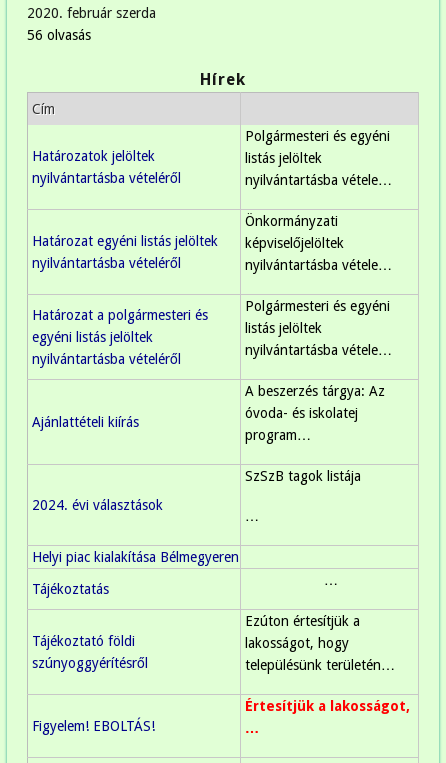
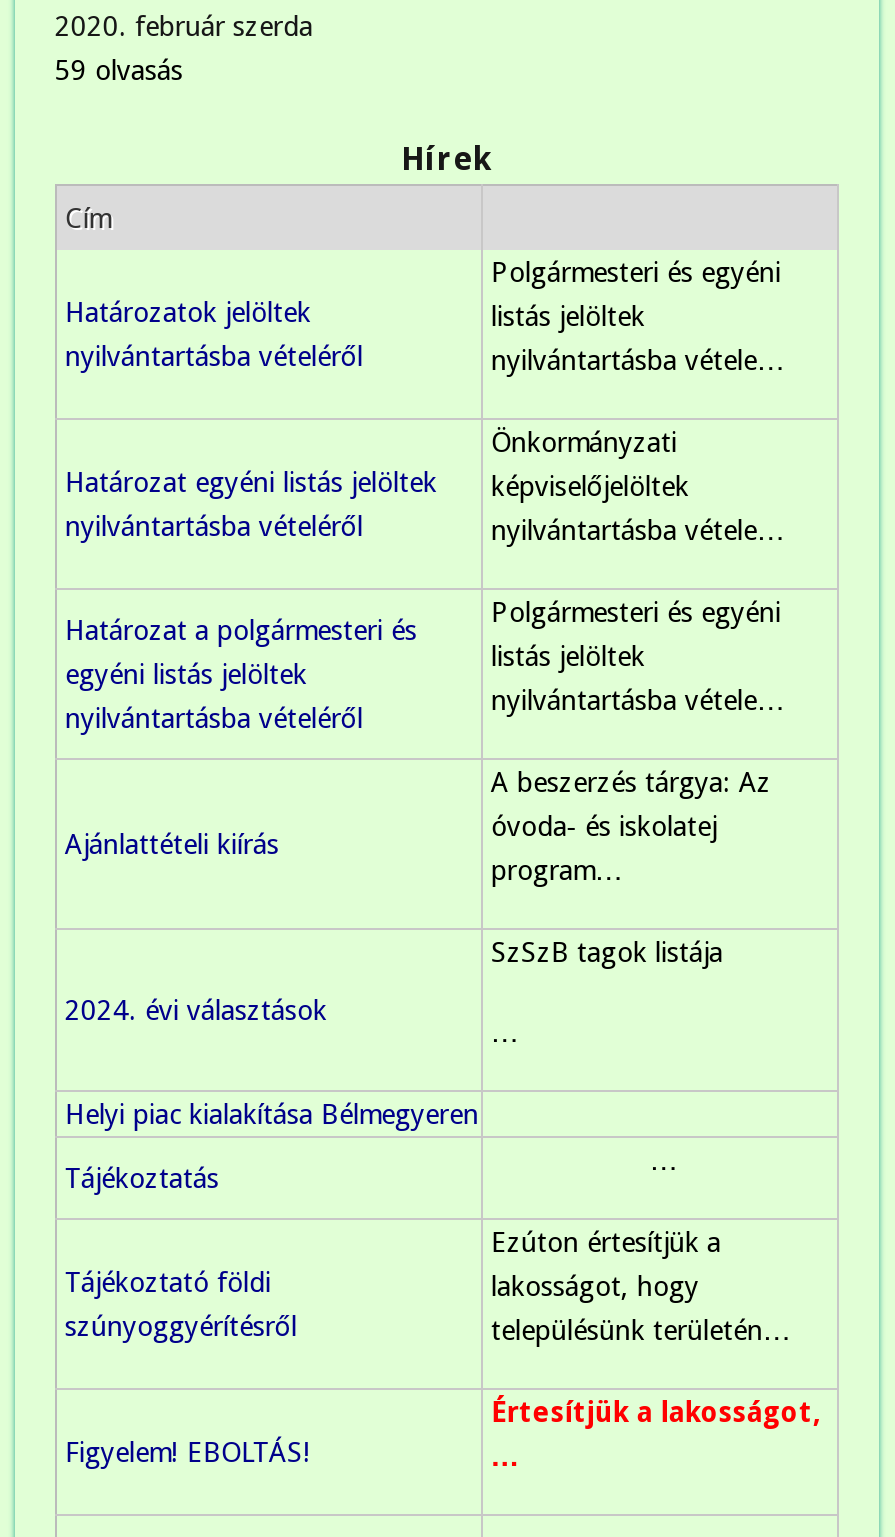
- 56 olvasás
+ 59 olvasás
